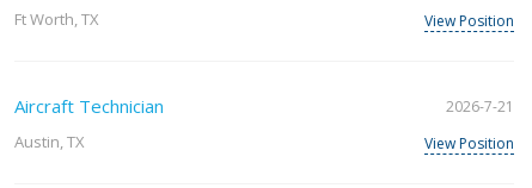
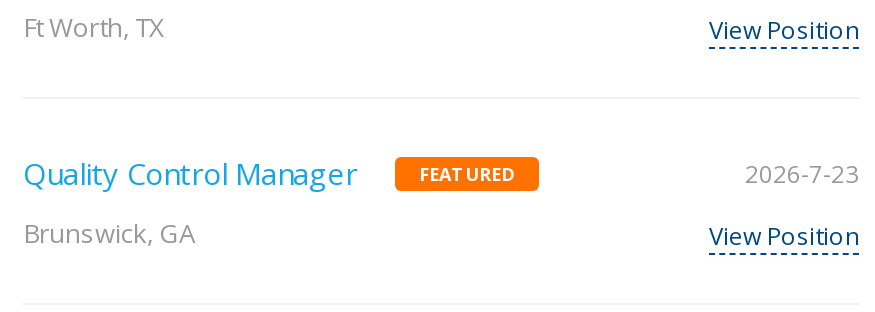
- Aircraft Technician
+ Quality Control Manager
+ FEATURED

- 2026-7-21
+ 2026-7-23

- Austin, TX
+ Brunswick, GA
